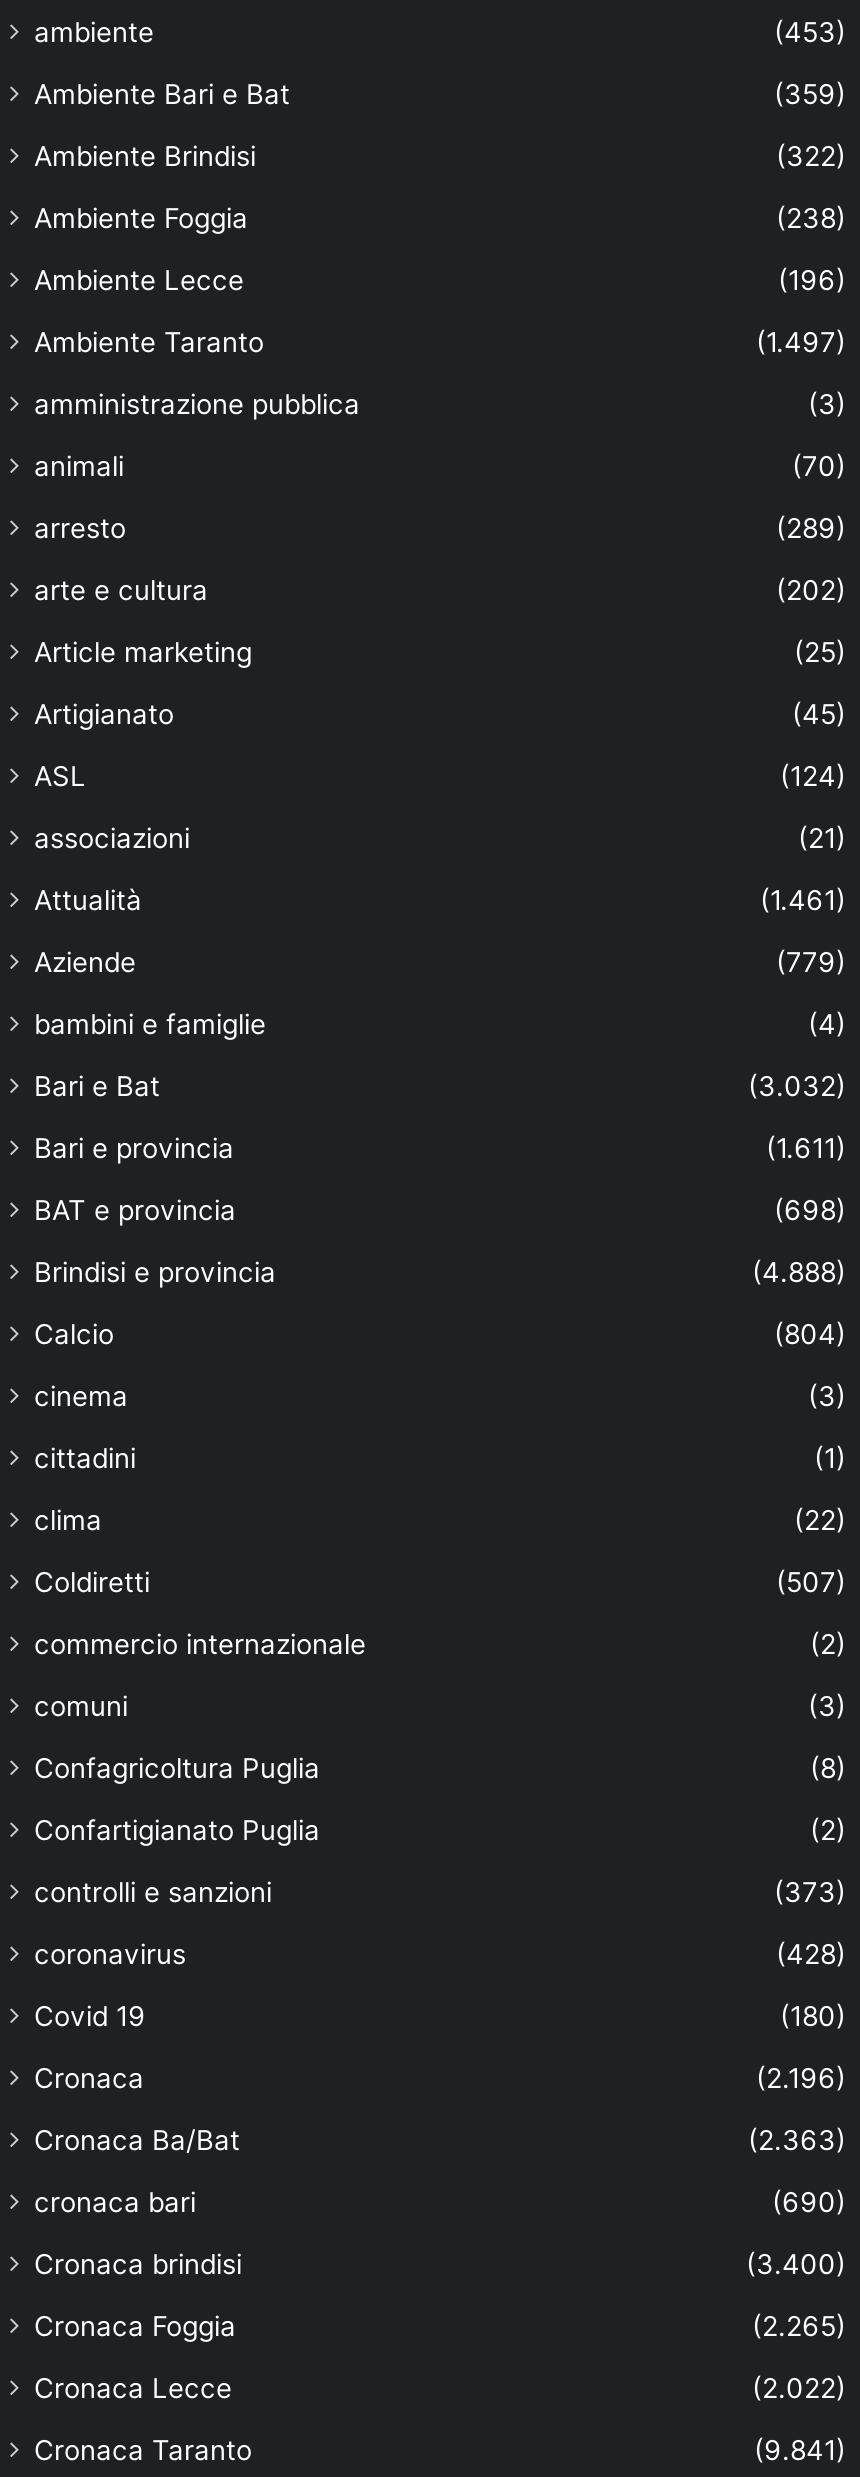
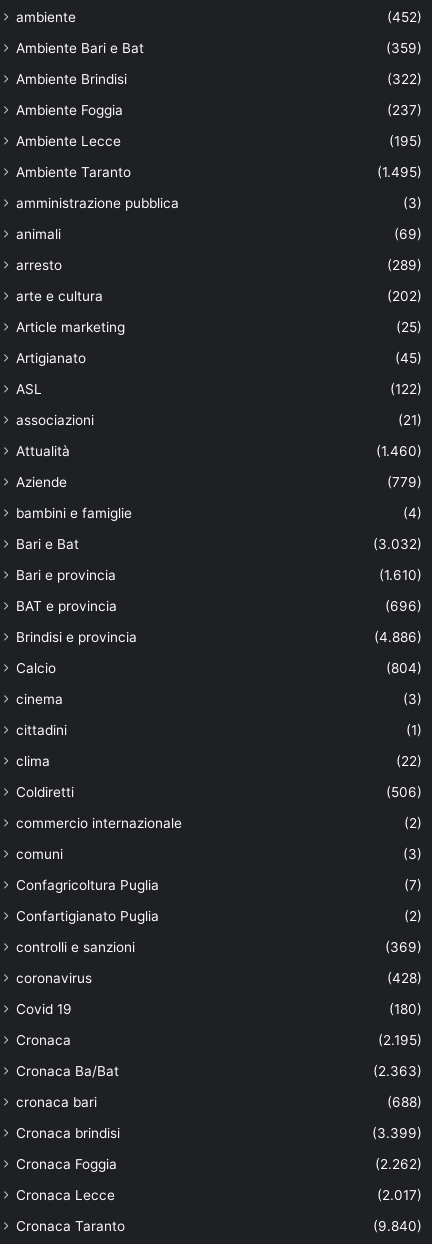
- (453)
+ (452)

- (238)
+ (237)

- (196)
+ (195)

- (1.497)
+ (1.495)

- (70)
+ (69)

- (124)
+ (122)

- (1.461)
+ (1.460)

- (1.611)
+ (1.610)

- (698)
+ (696)

- (4.888)
+ (4.886)

- (507)
+ (506)

- (8)
+ (7)

- (373)
+ (369)

- (2.196)
+ (2.195)

- (690)
+ (688)

- (3.400)
+ (3.399)

- (2.265)
+ (2.262)

- (2.022)
+ (2.017)

- (9.841)
+ (9.840)
